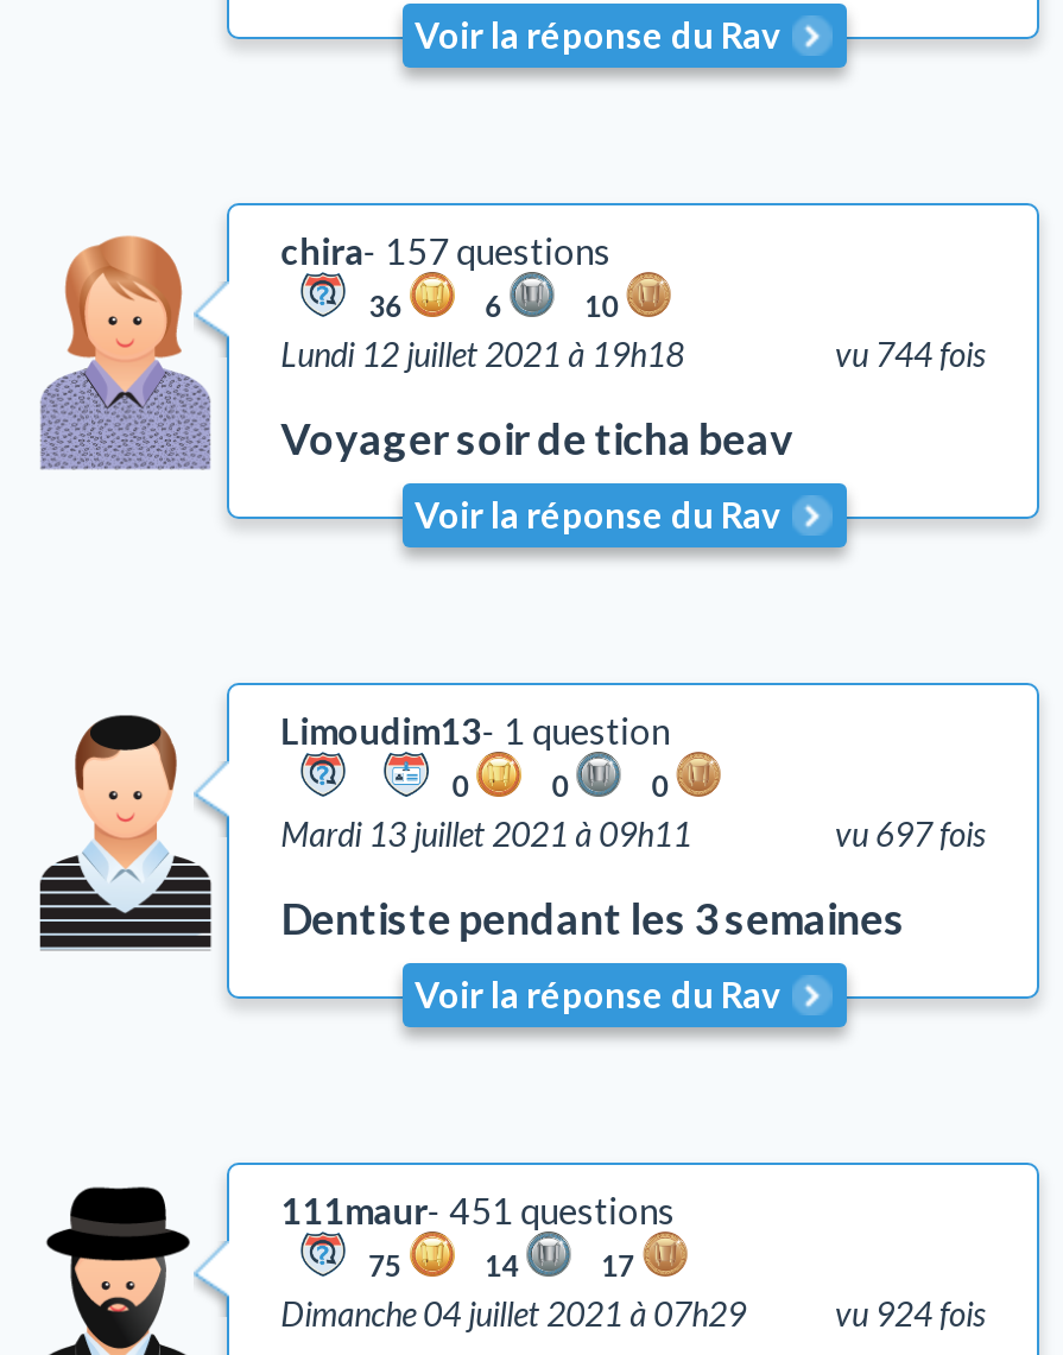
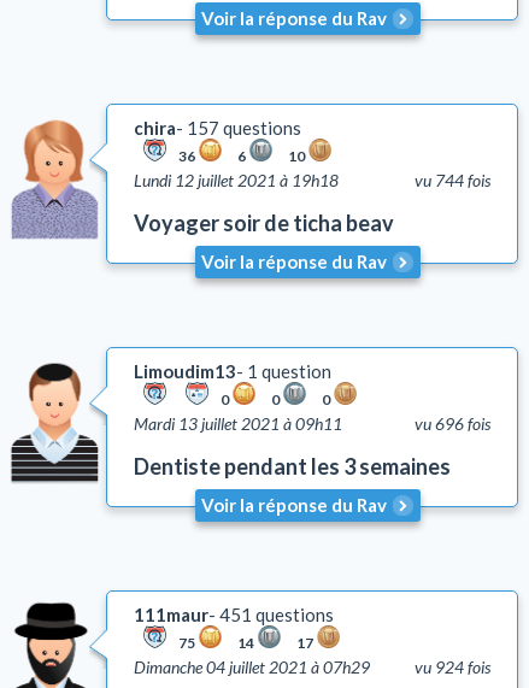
- vu 697 fois
+ vu 696 fois
